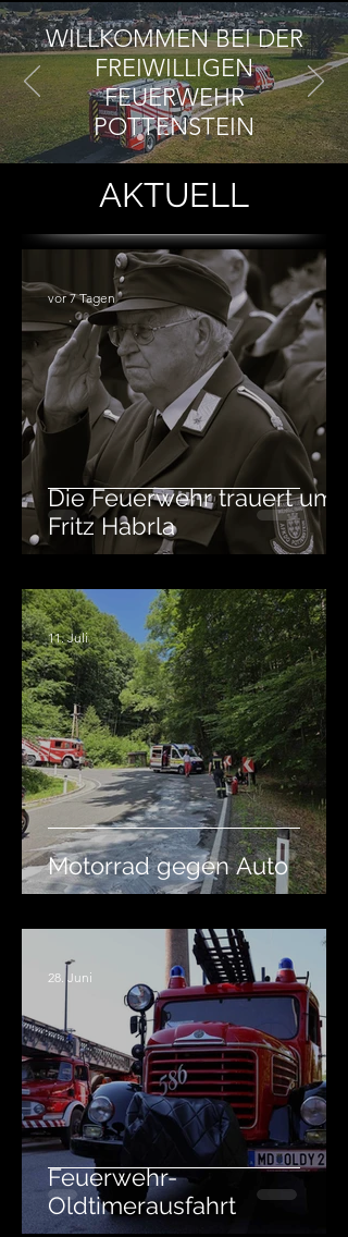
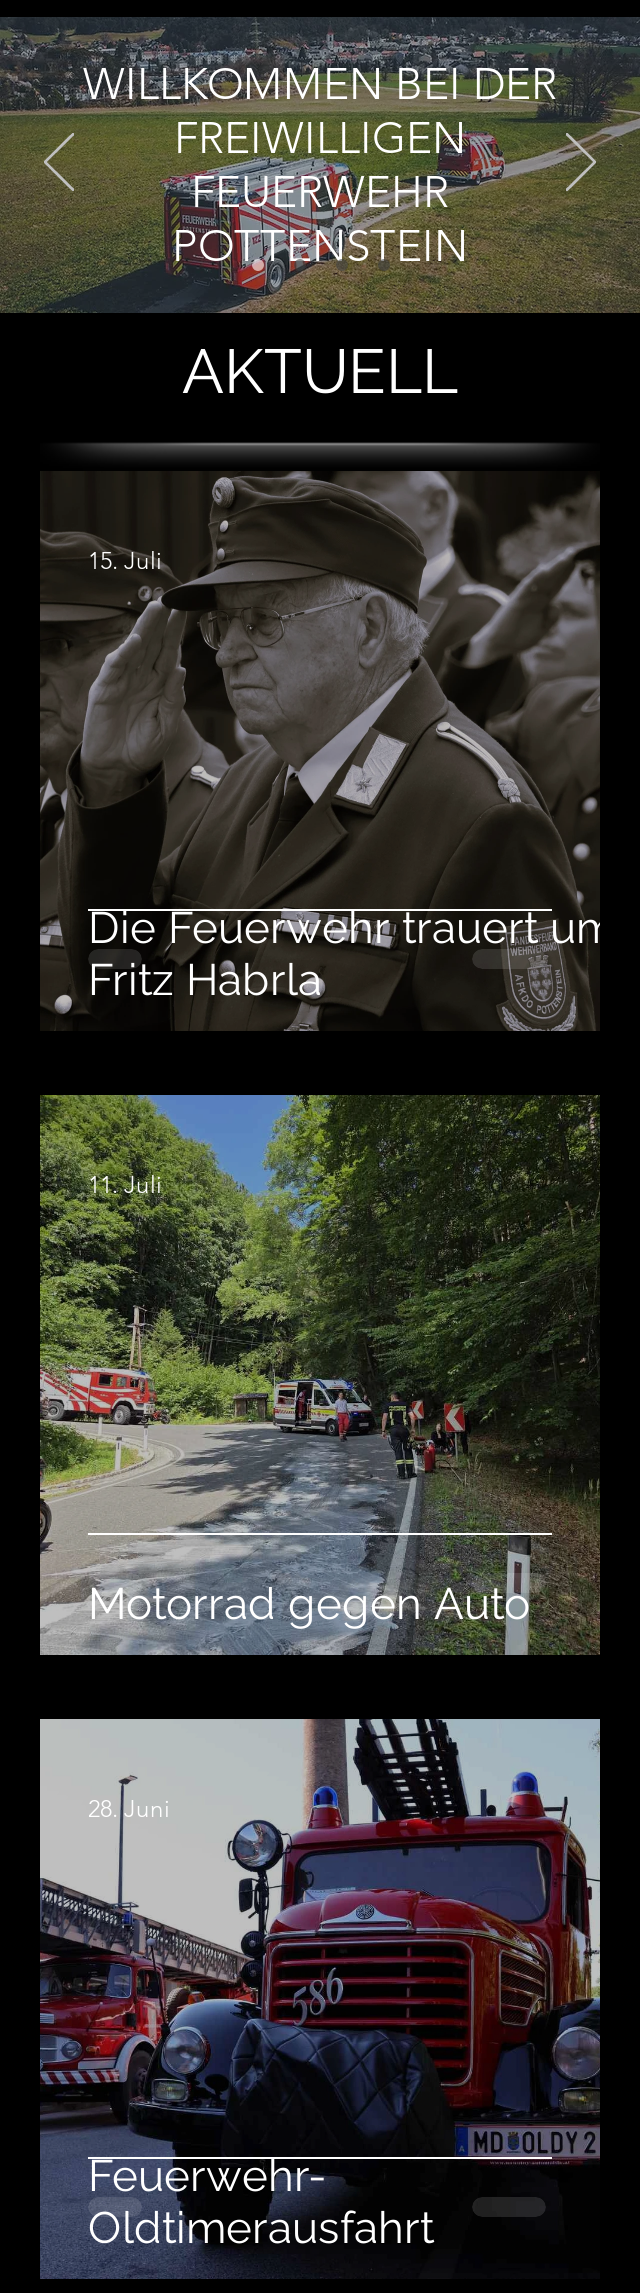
- vor 7 Tagen
+ 15. Juli
